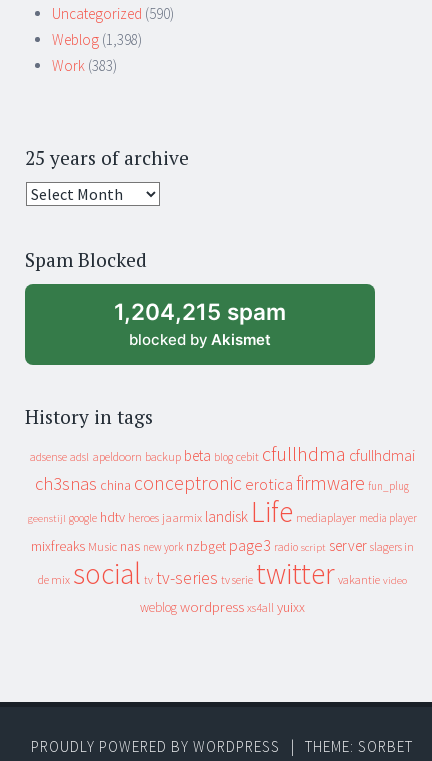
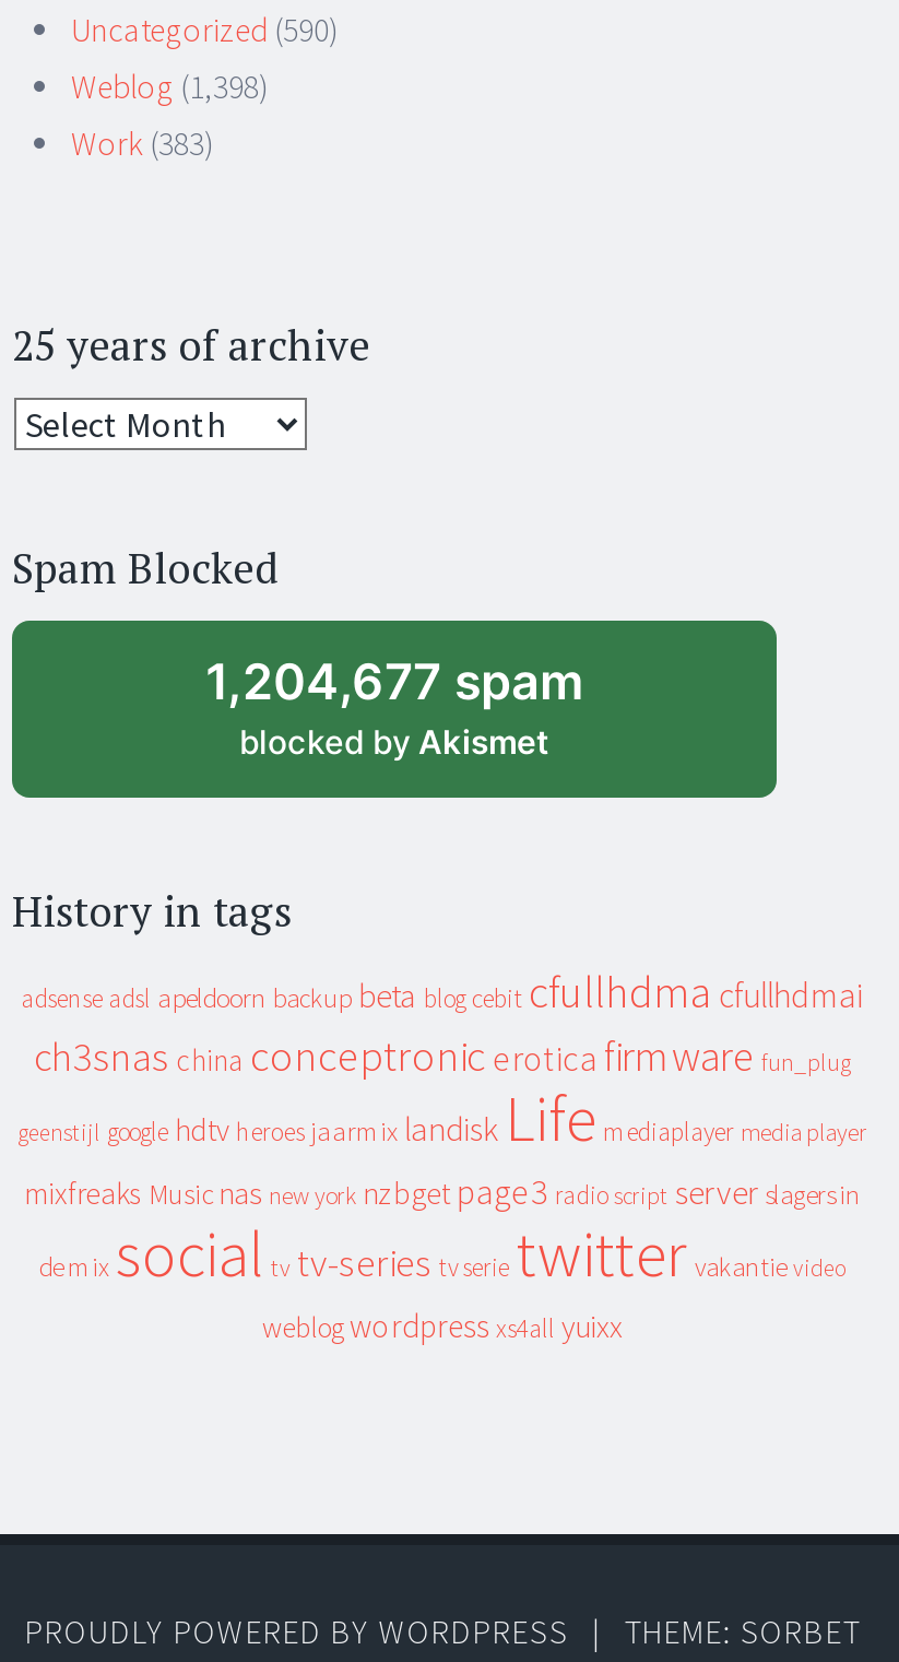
- 1,204,215 spam
+ 1,204,677 spam
